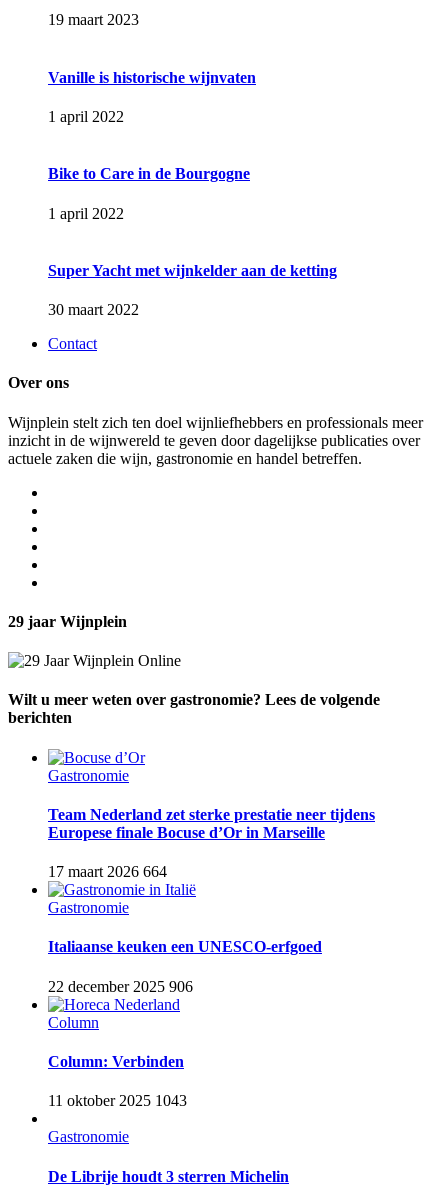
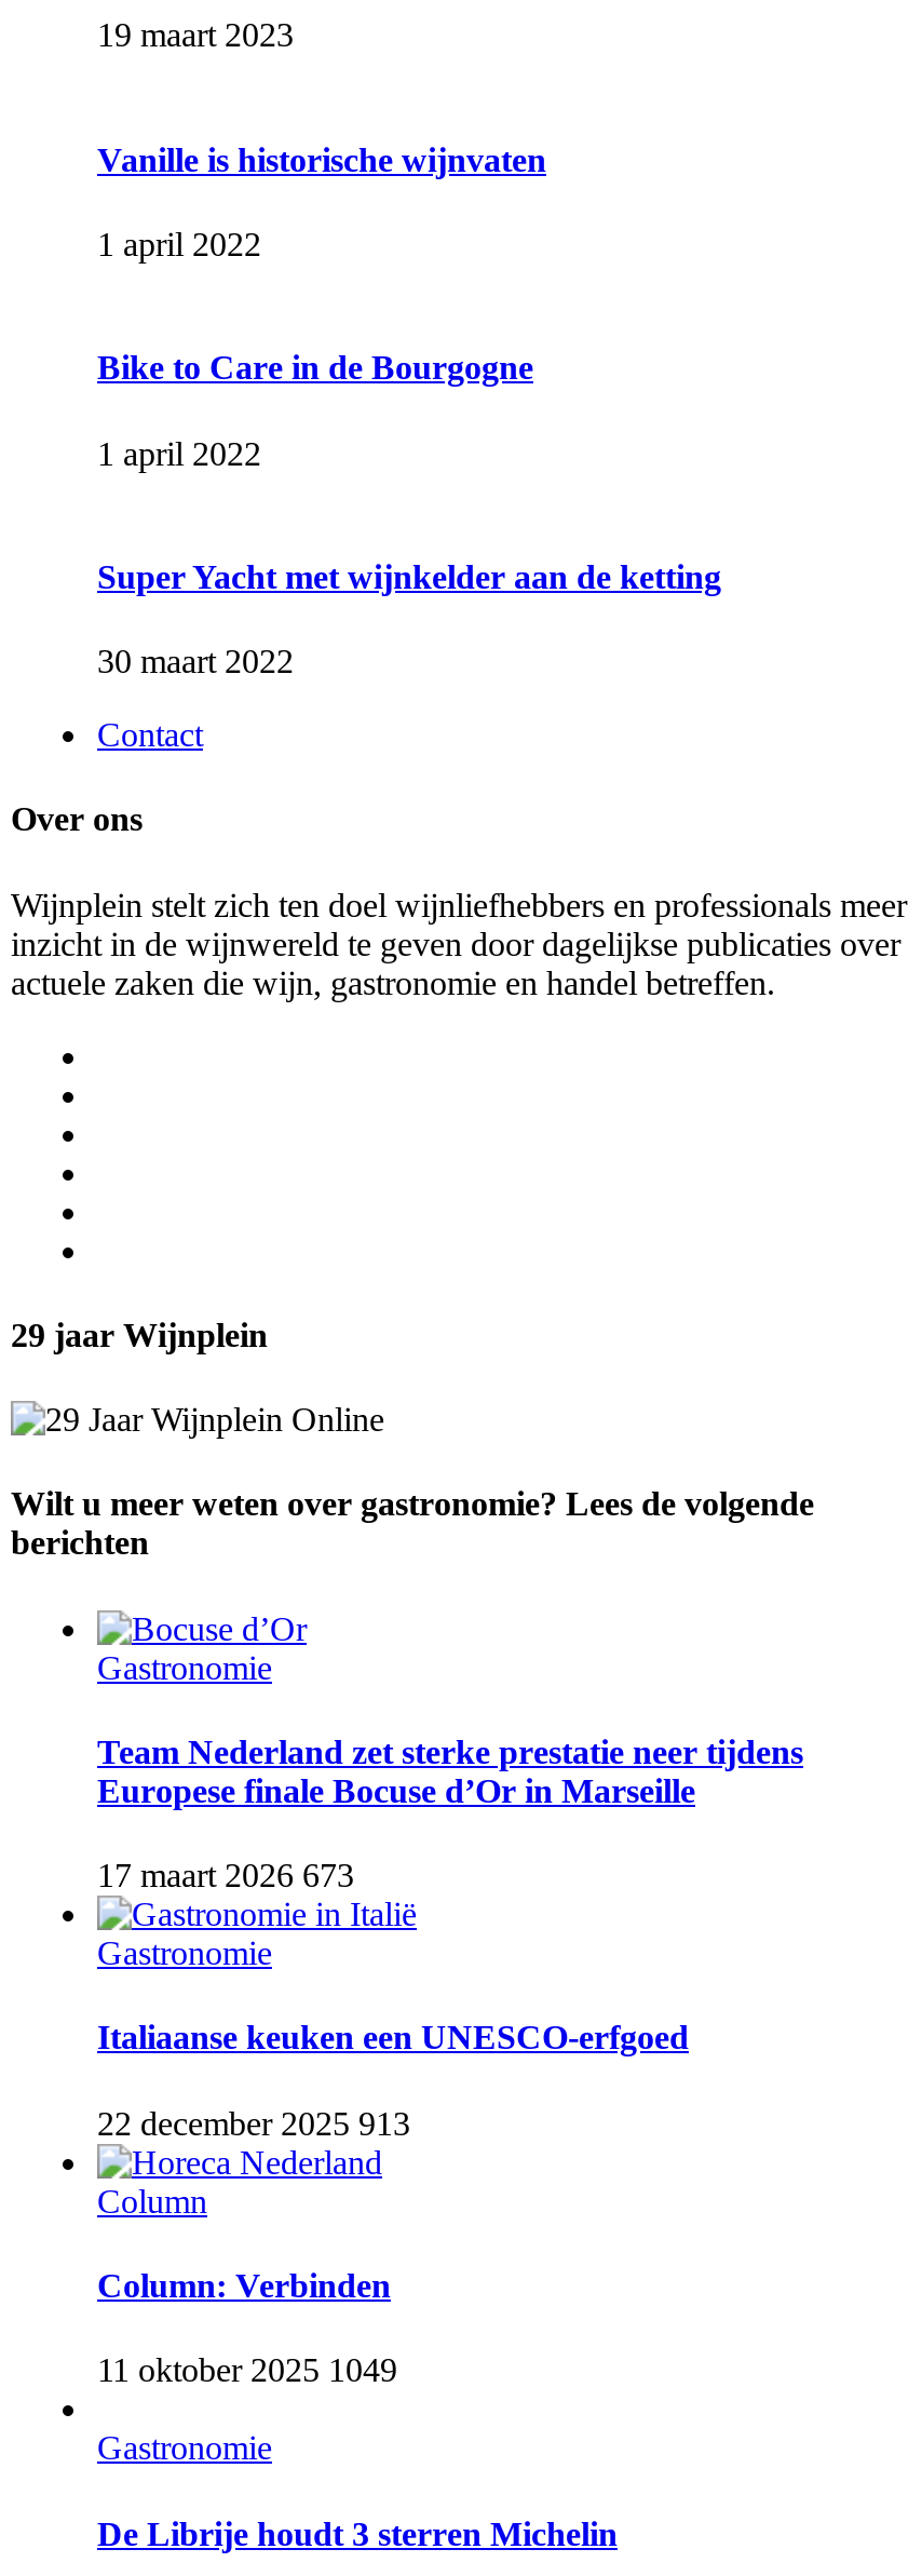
- 17 maart 2026 664
+ 17 maart 2026 673

- 22 december 2025 906
+ 22 december 2025 913

- 11 oktober 2025 1043
+ 11 oktober 2025 1049
